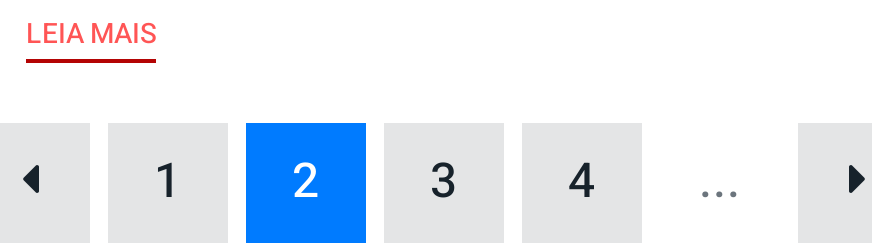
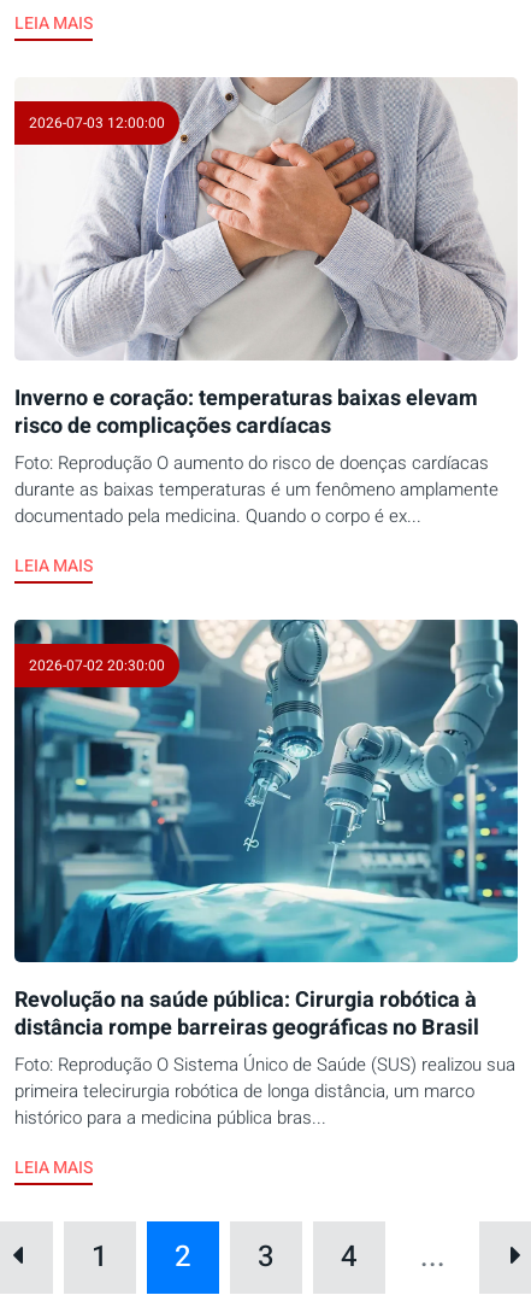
+ [image]
+ 2026-07-03 12:00:00

+ [image]
+ 2026-07-02 20:30:00

+ Inverno e coração: temperaturas baixas elevam
+ risco de complicações cardíacas
+ Foto: Reprodução O aumento do risco de doenças cardíacas
+ durante as baixas temperaturas é um fenômeno amplamente
+ documentado pela medicina. Quando o corpo é ex...
+ LEIA MAIS

+ Revolução na saúde pública: Cirurgia robótica à
+ distância rompe barreiras geográficas no Brasil
+ Foto: Reprodução O Sistema Único de Saúde (SUS) realizou sua
+ primeira telecirurgia robótica de longa distância, um marco
+ histórico para a medicina pública bras...
+ LEIA MAIS
